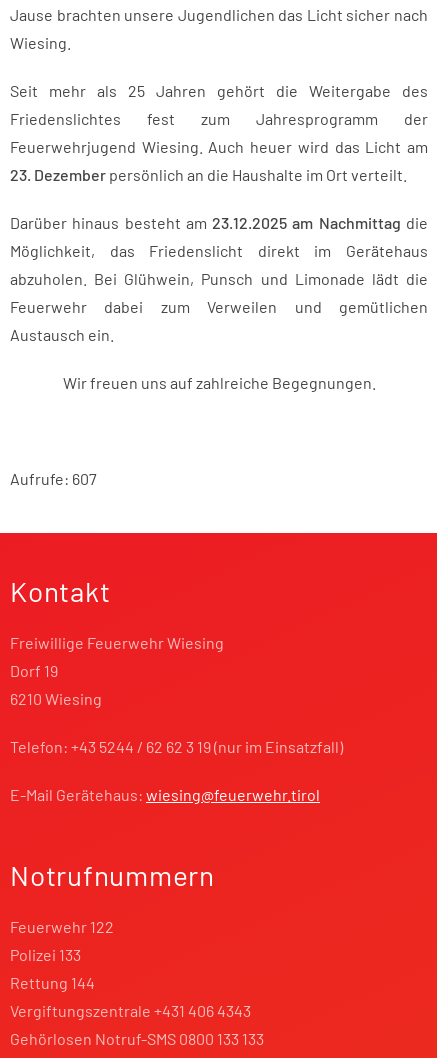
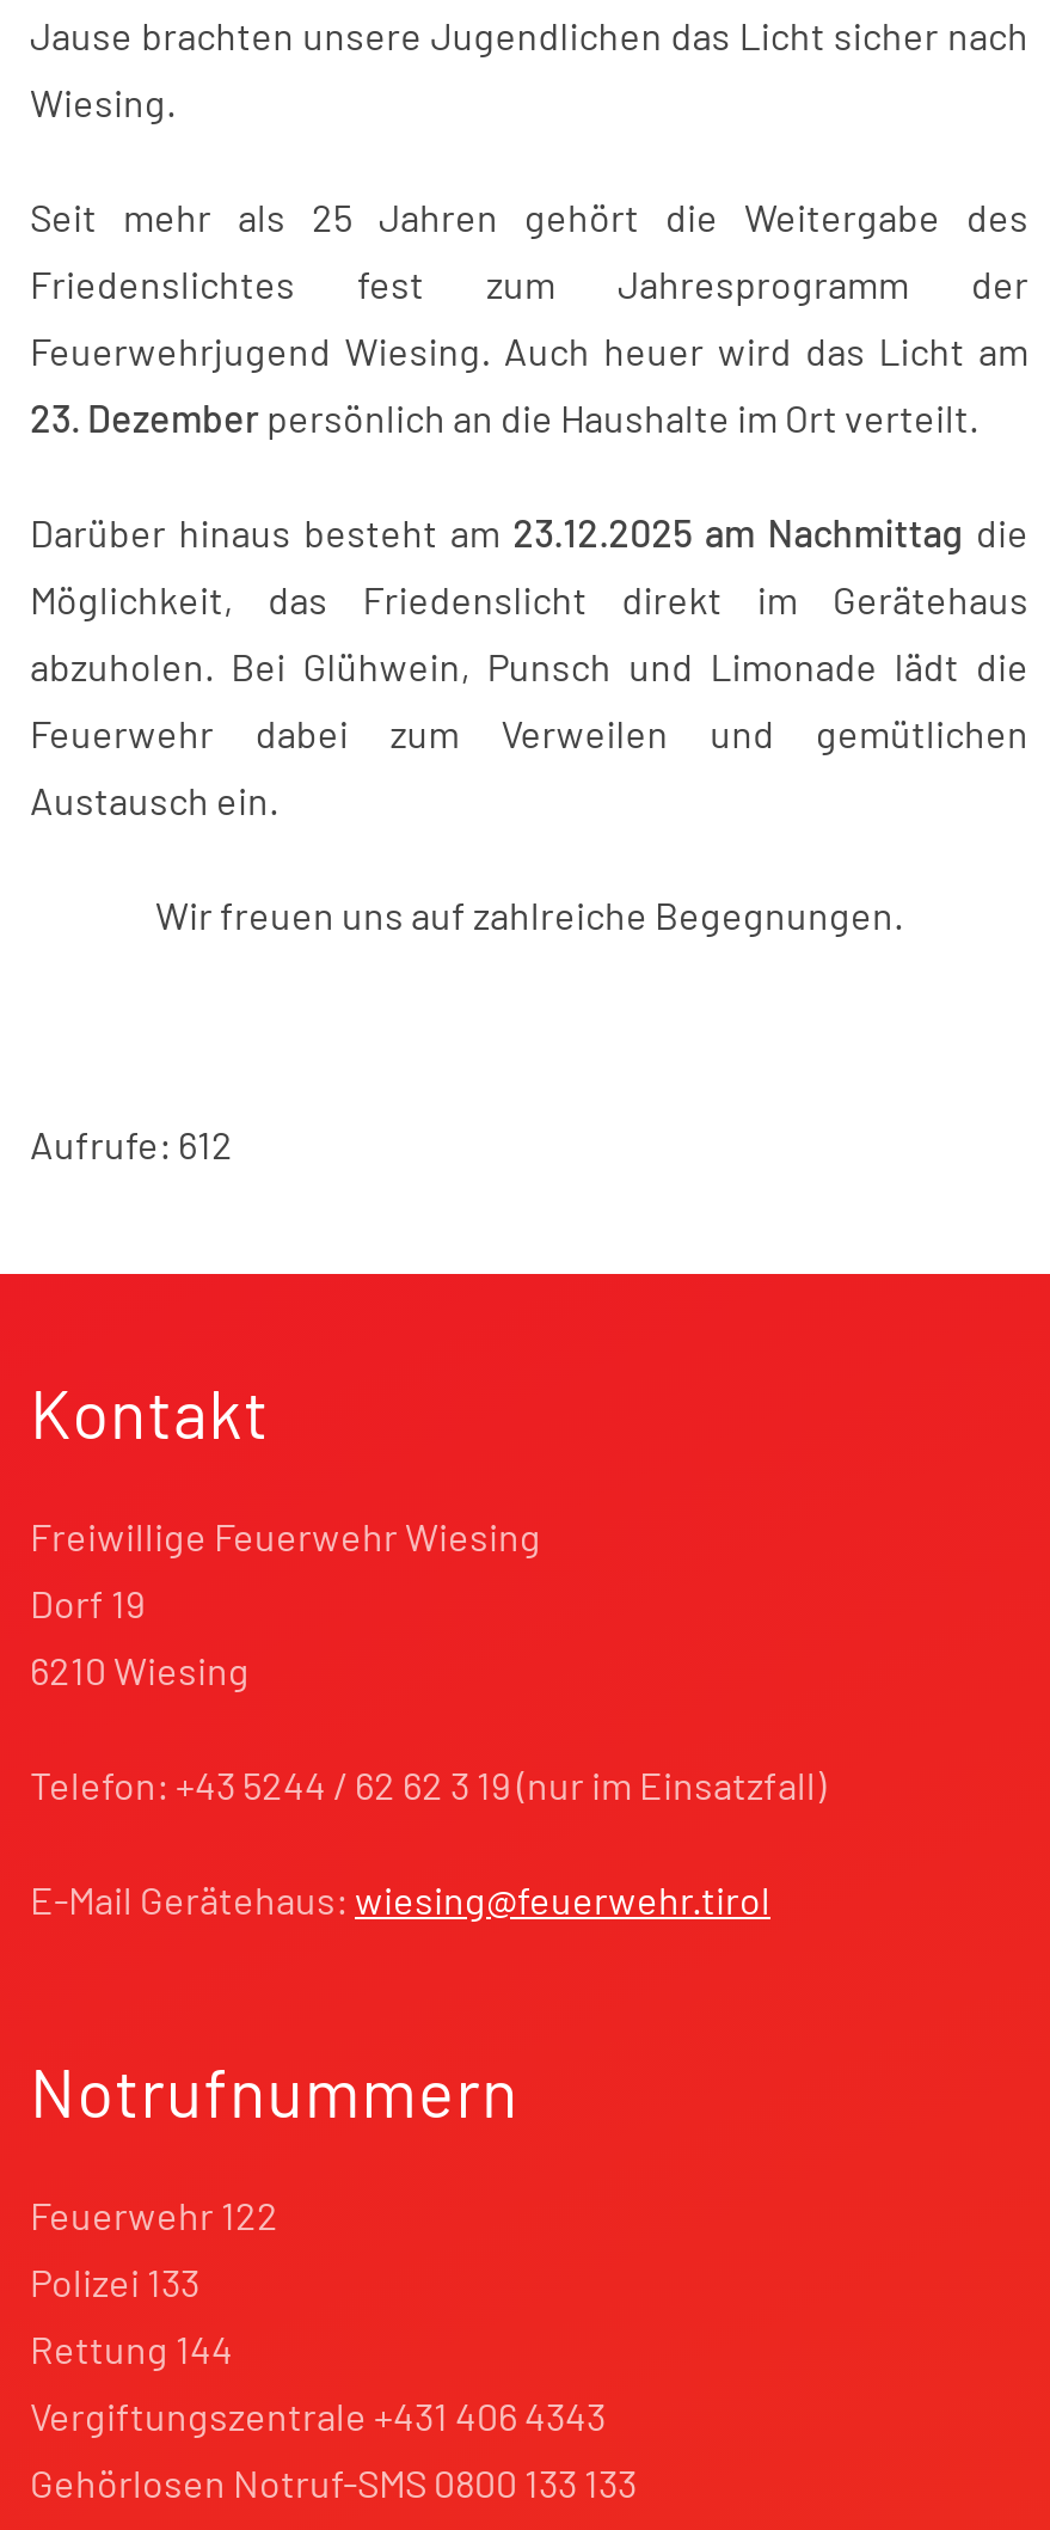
- Aufrufe: 607
+ Aufrufe: 612
